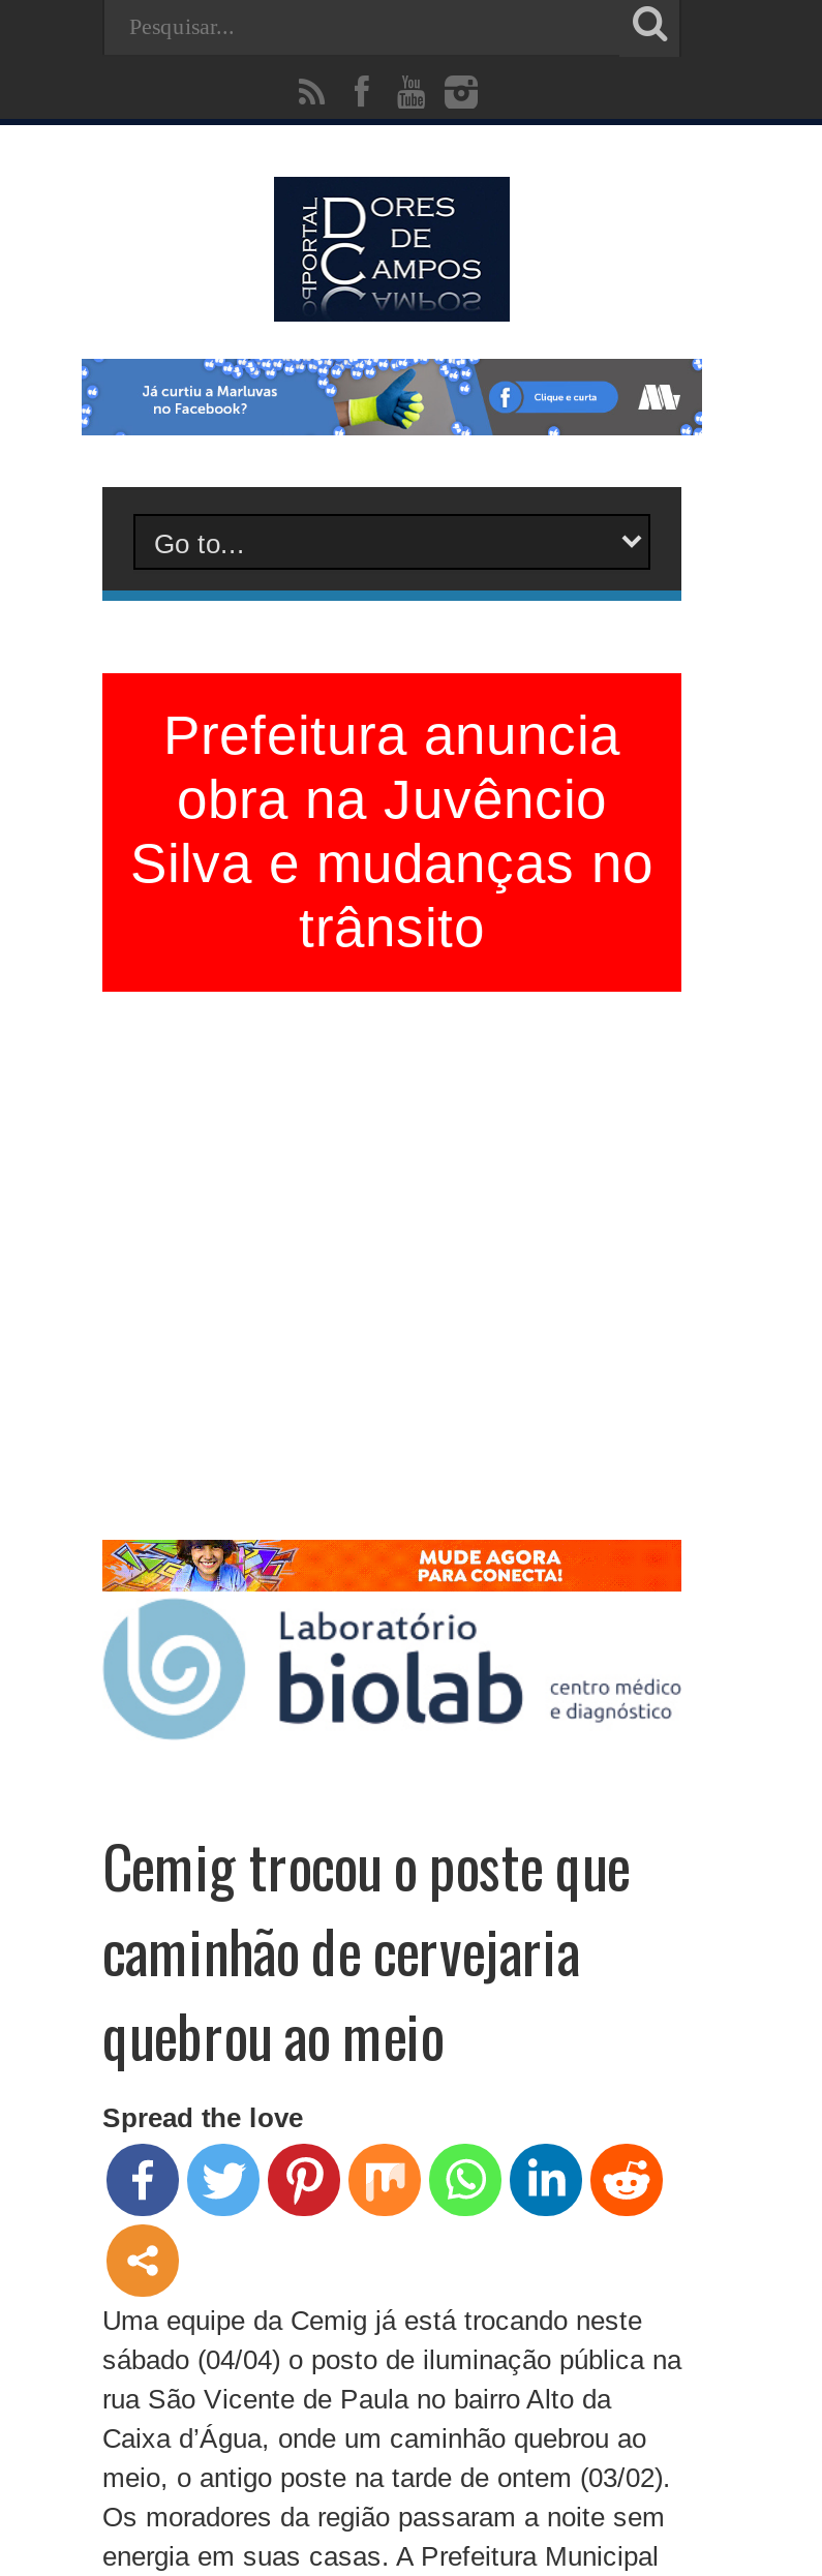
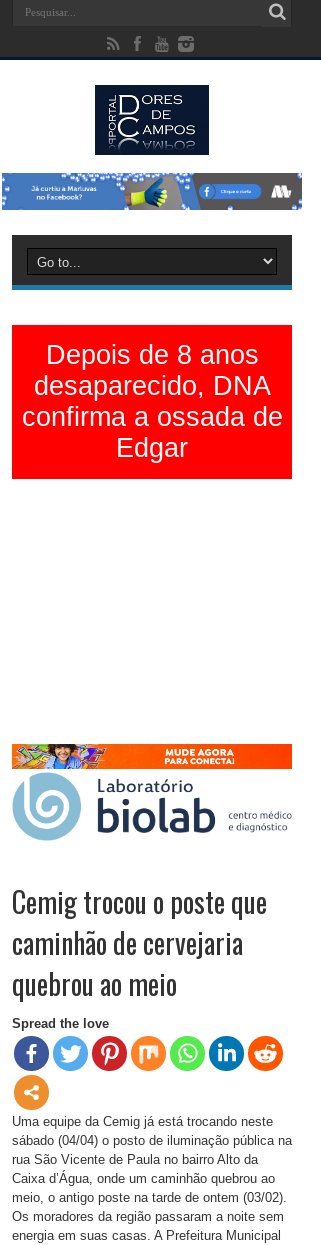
- Prefeitura anuncia
- obra na Juvêncio
- Silva e mudanças no
- trânsito
+ Depois de 8 anos
+ desaparecido, DNA
+ confirma a ossada de
+ Edgar
